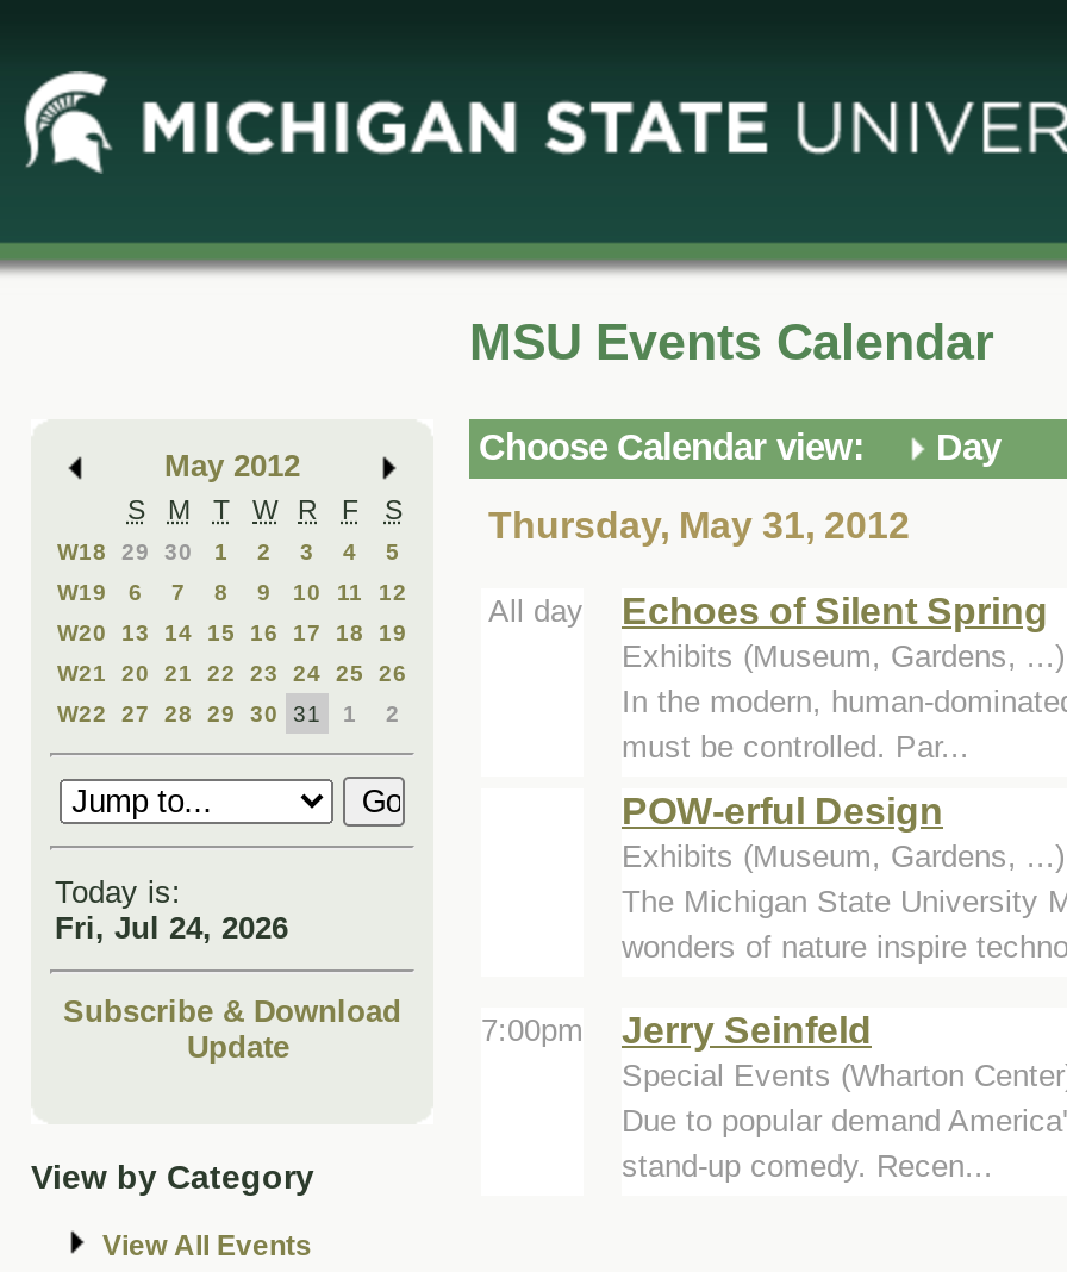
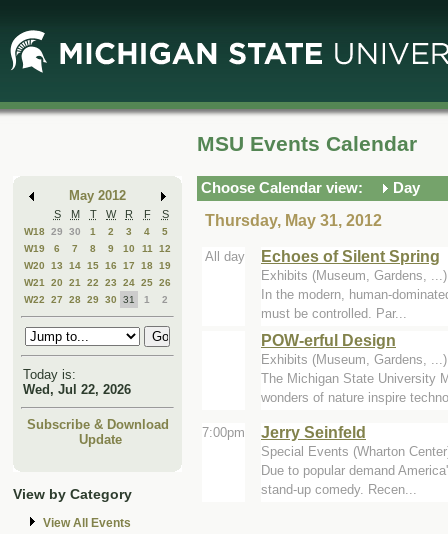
- Fri, Jul 24, 2026
+ Wed, Jul 22, 2026
